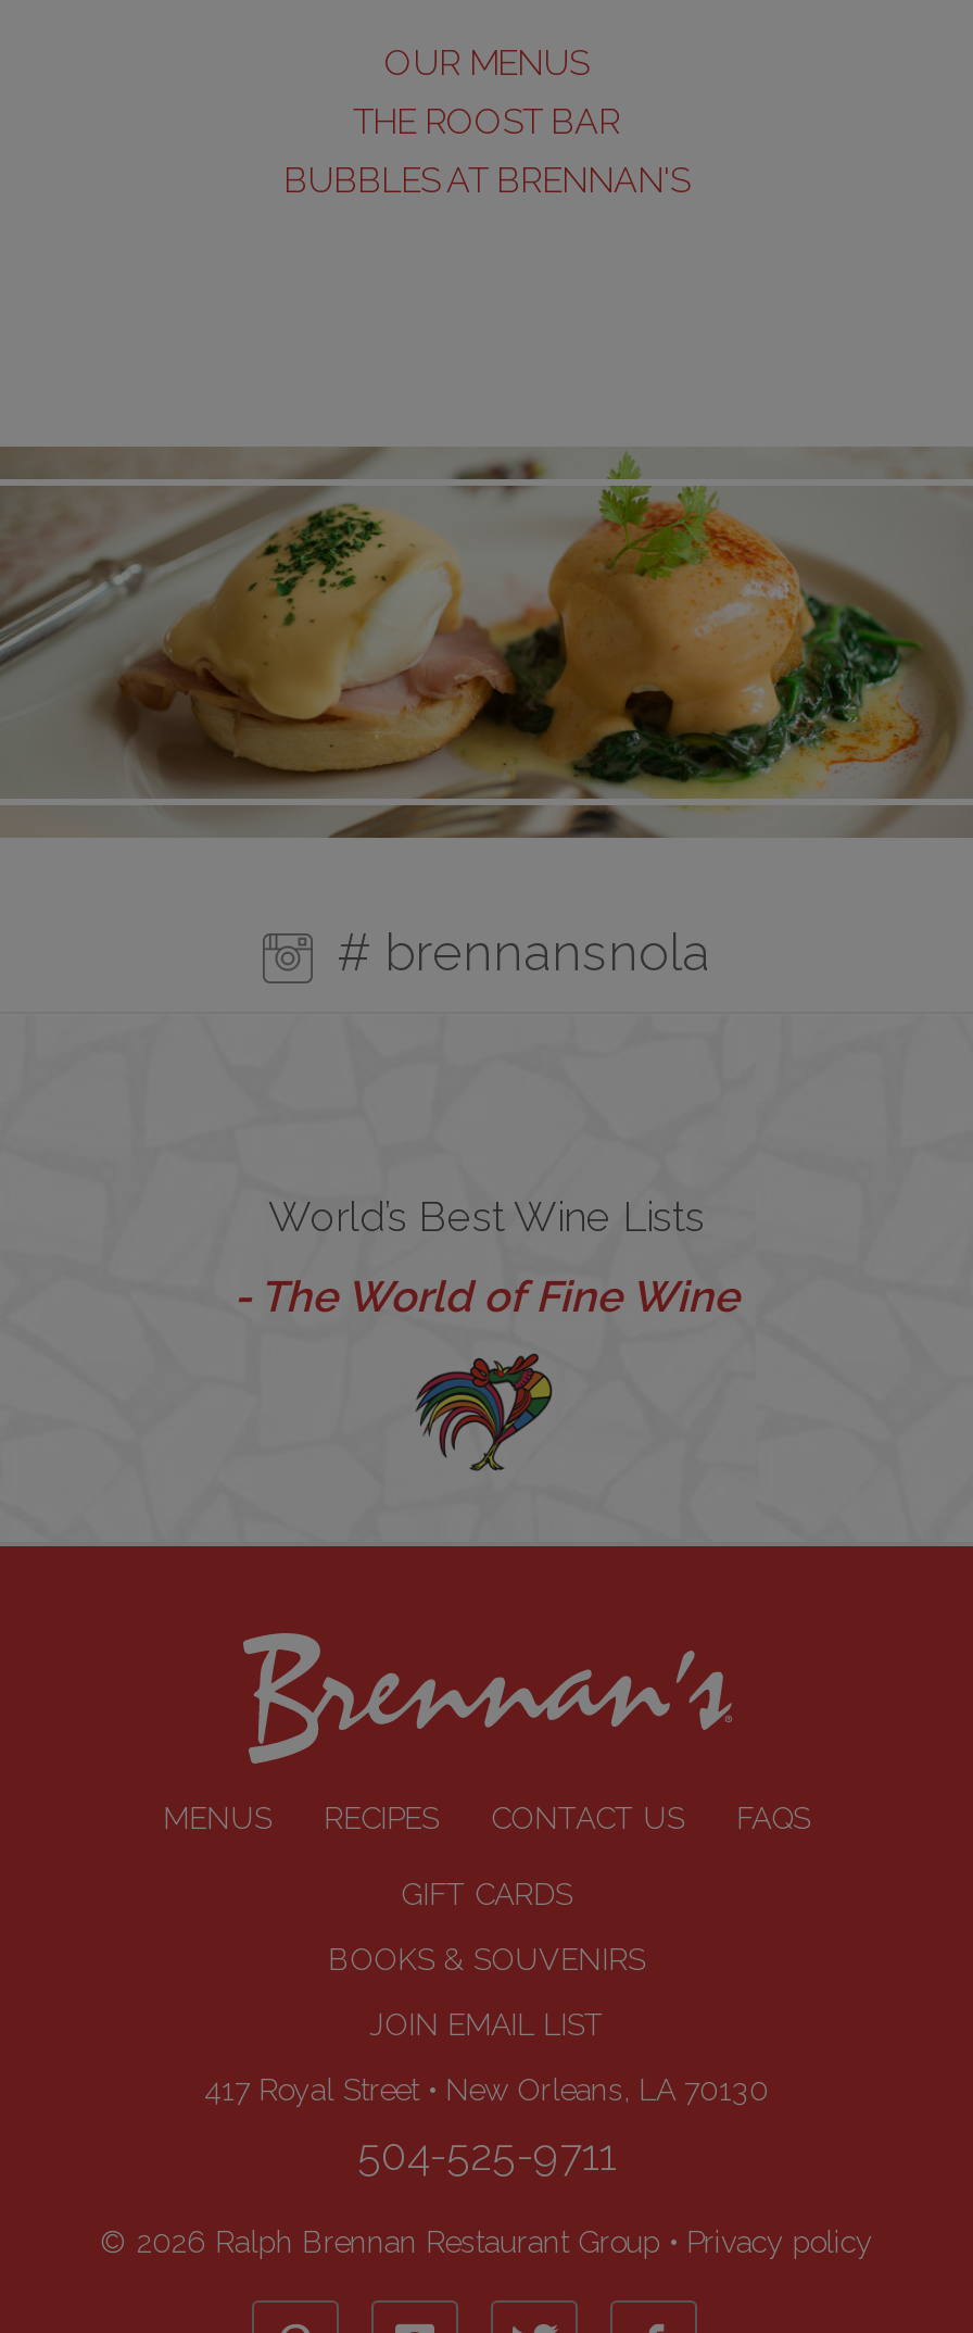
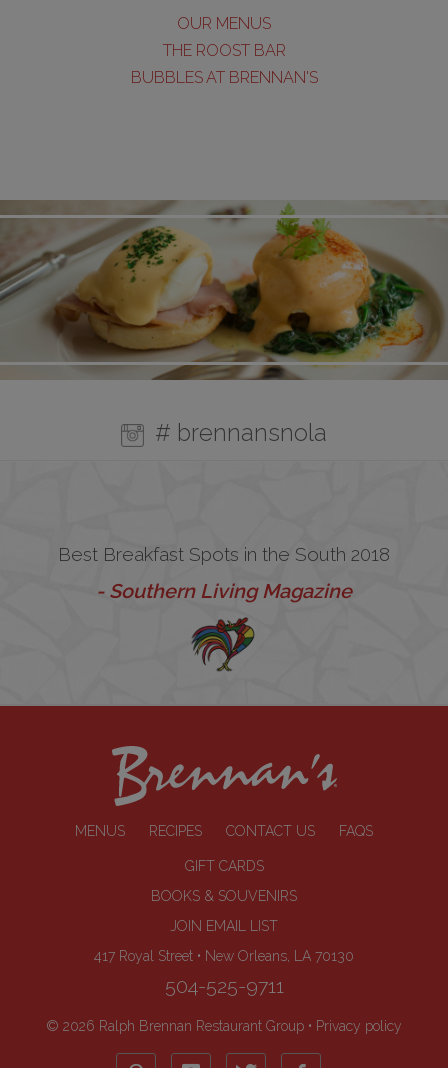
- World’s Best Wine Lists
+ Best Breakfast Spots in the South 2018

- - The World of Fine Wine
+ - Southern Living Magazine
